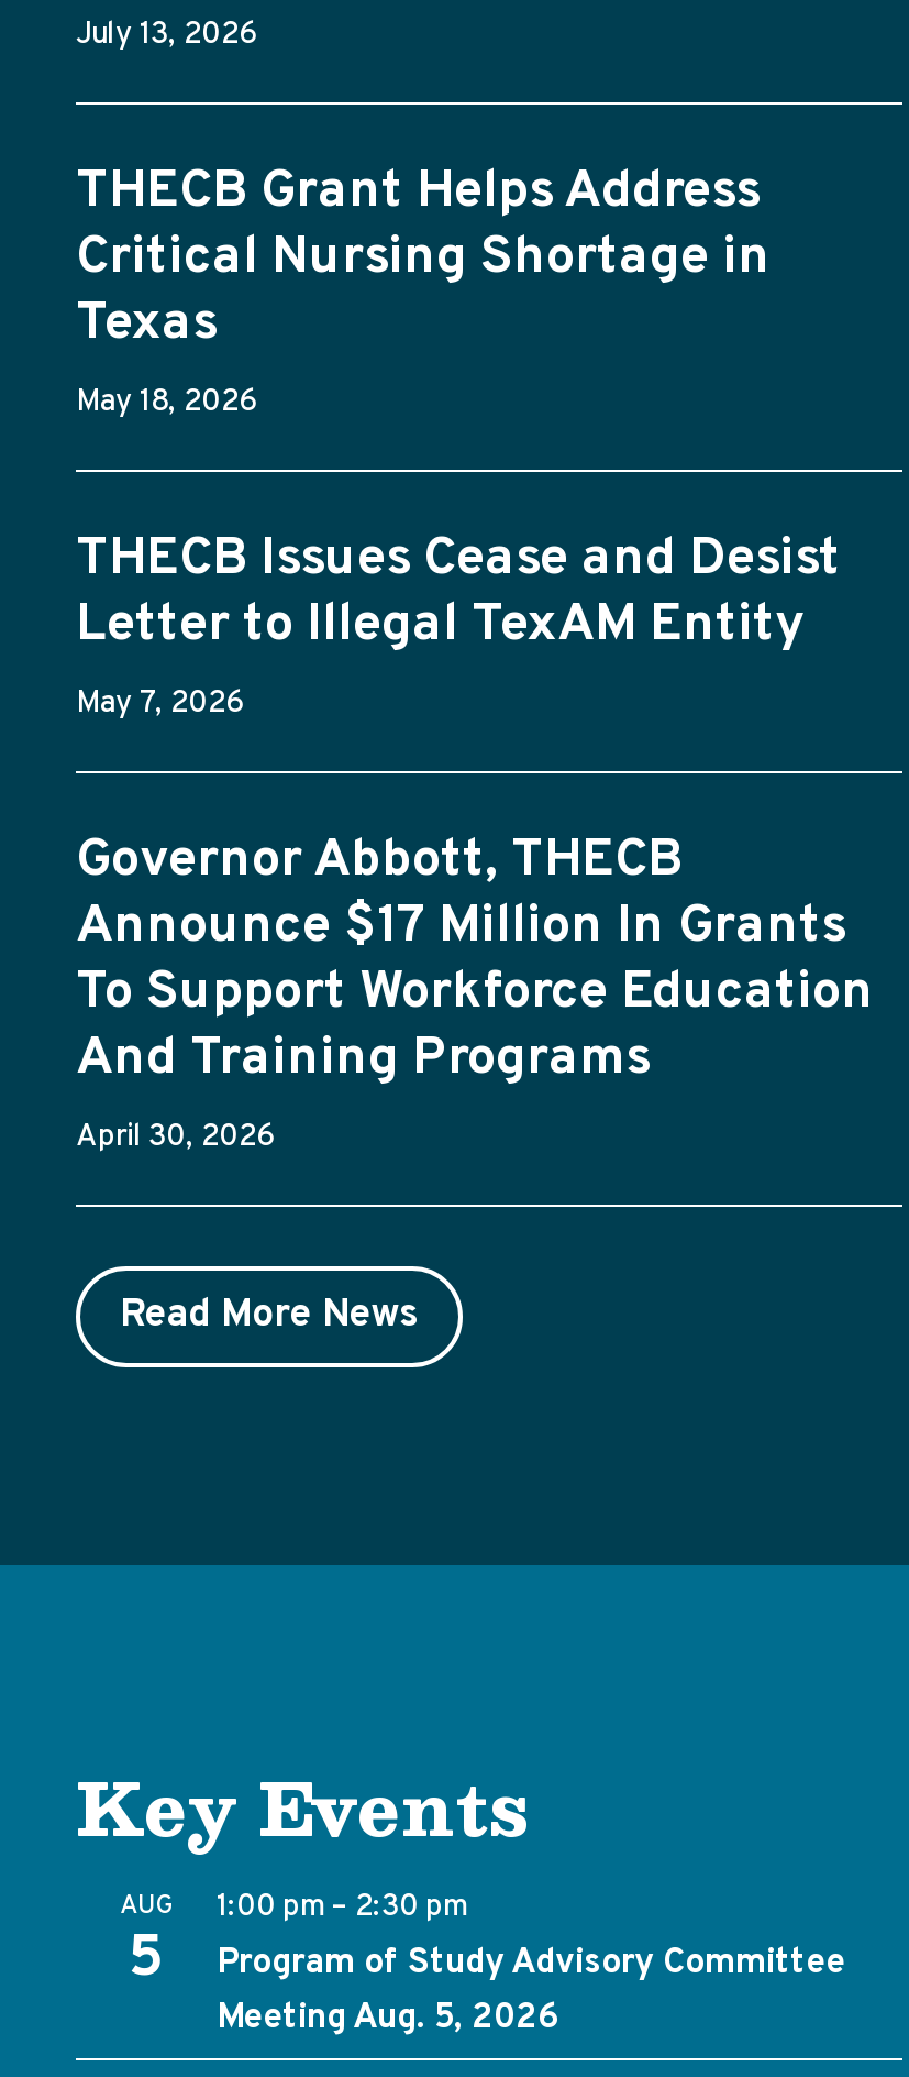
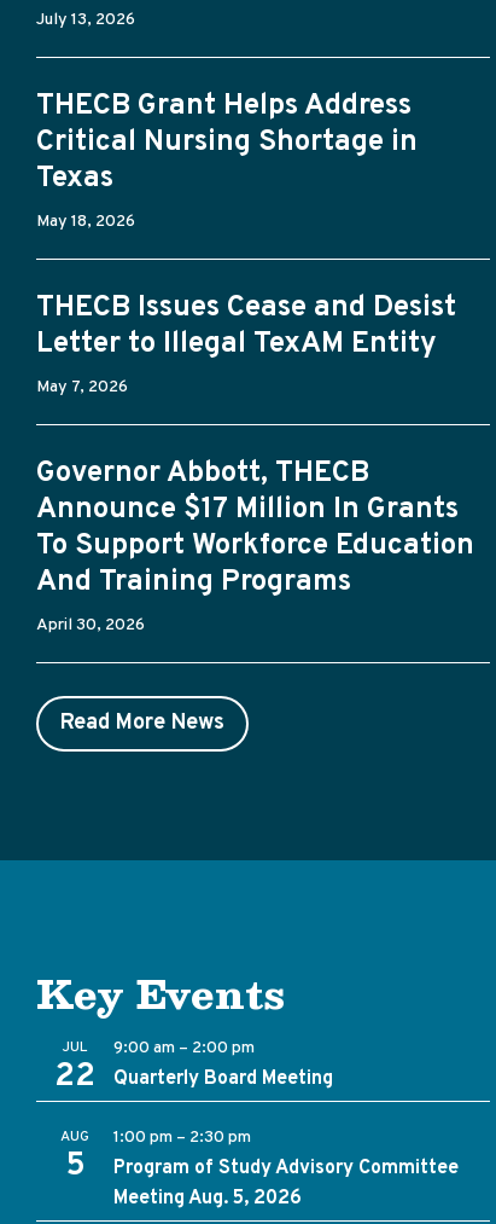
+ JUL
+ 22

+ 9:00 am – 2:00 pm
+ Quarterly Board Meeting
